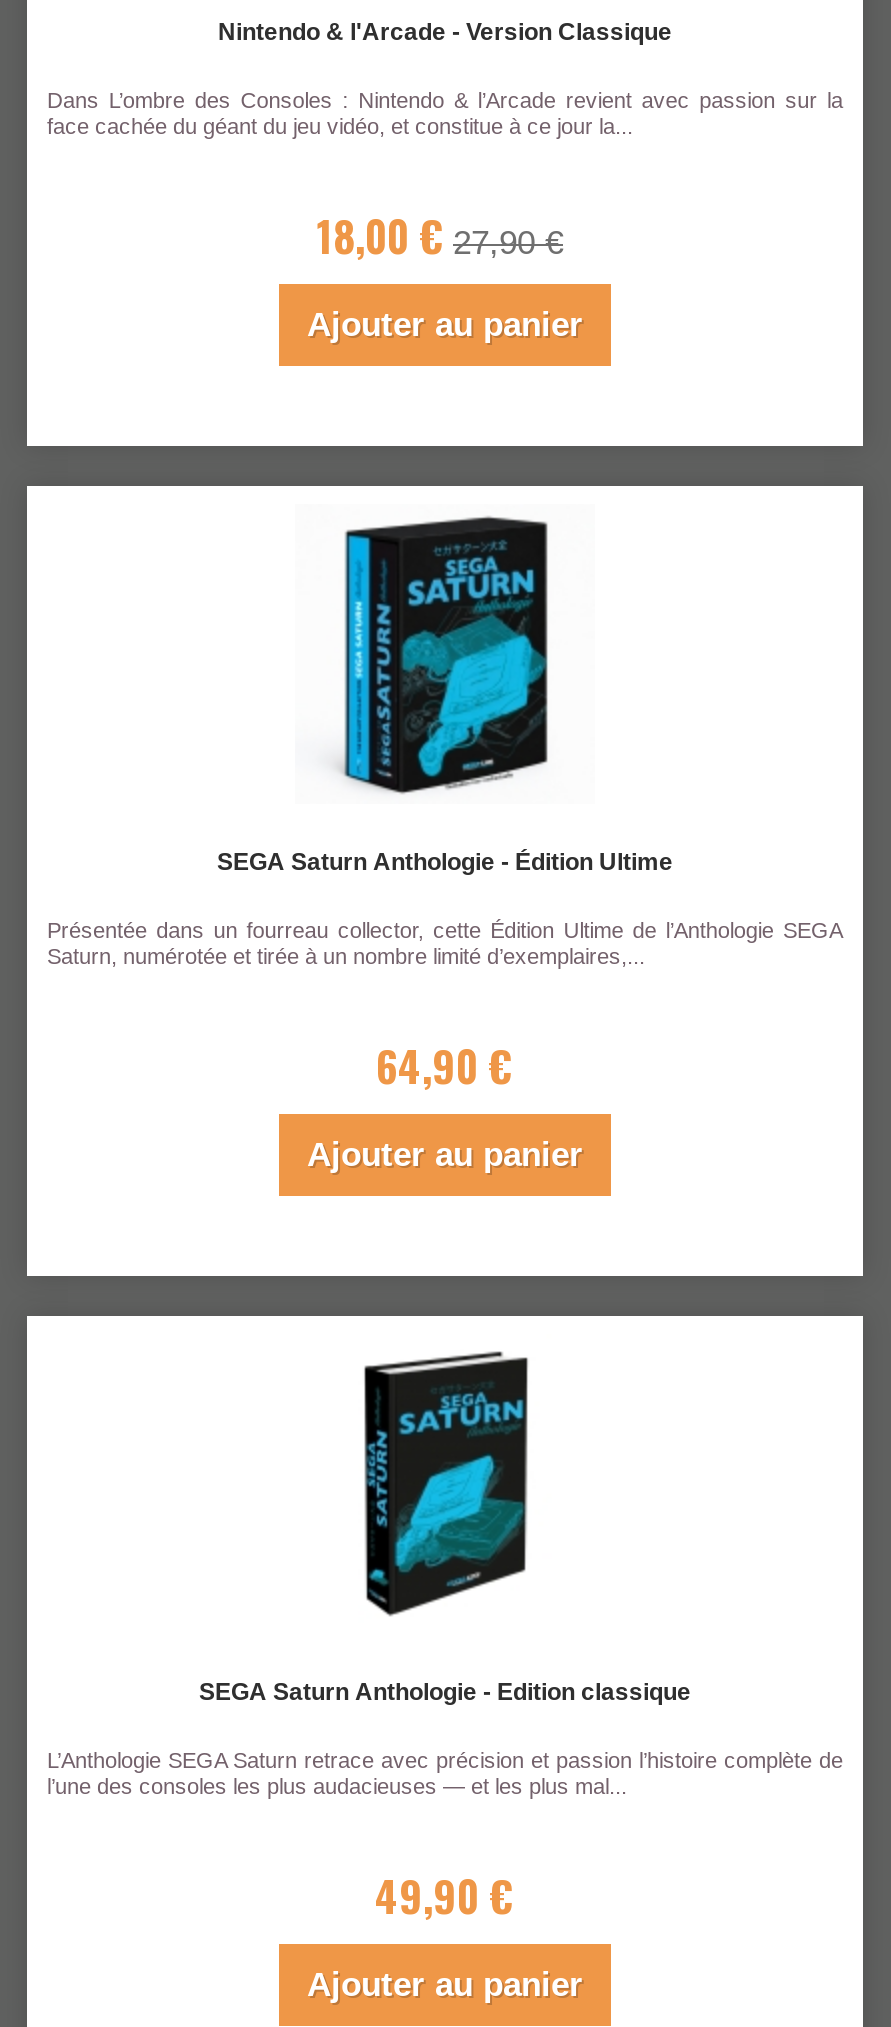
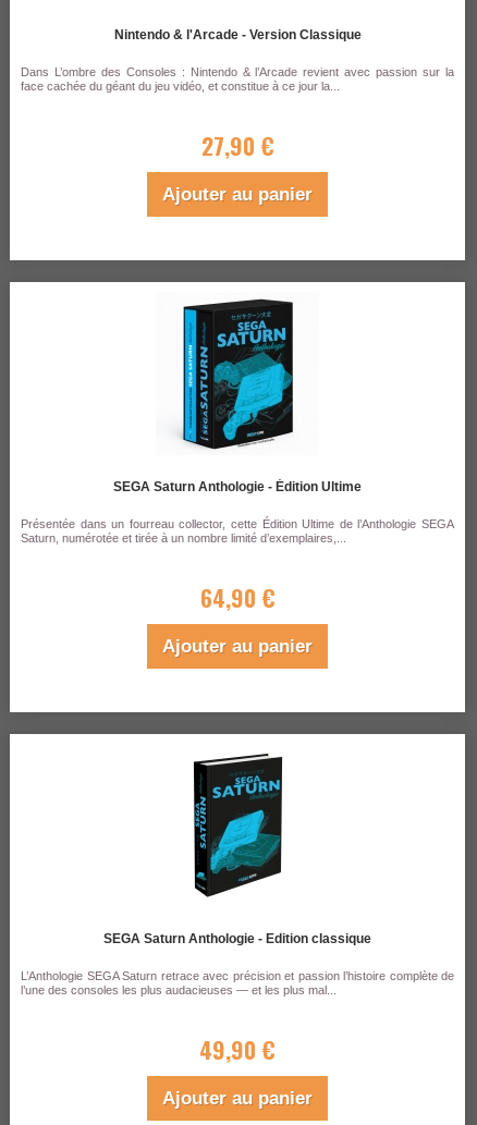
- 18,00 € 27,90 €
+ 27,90 €
